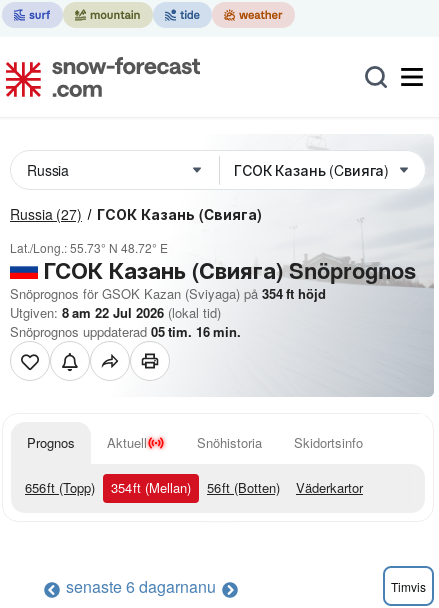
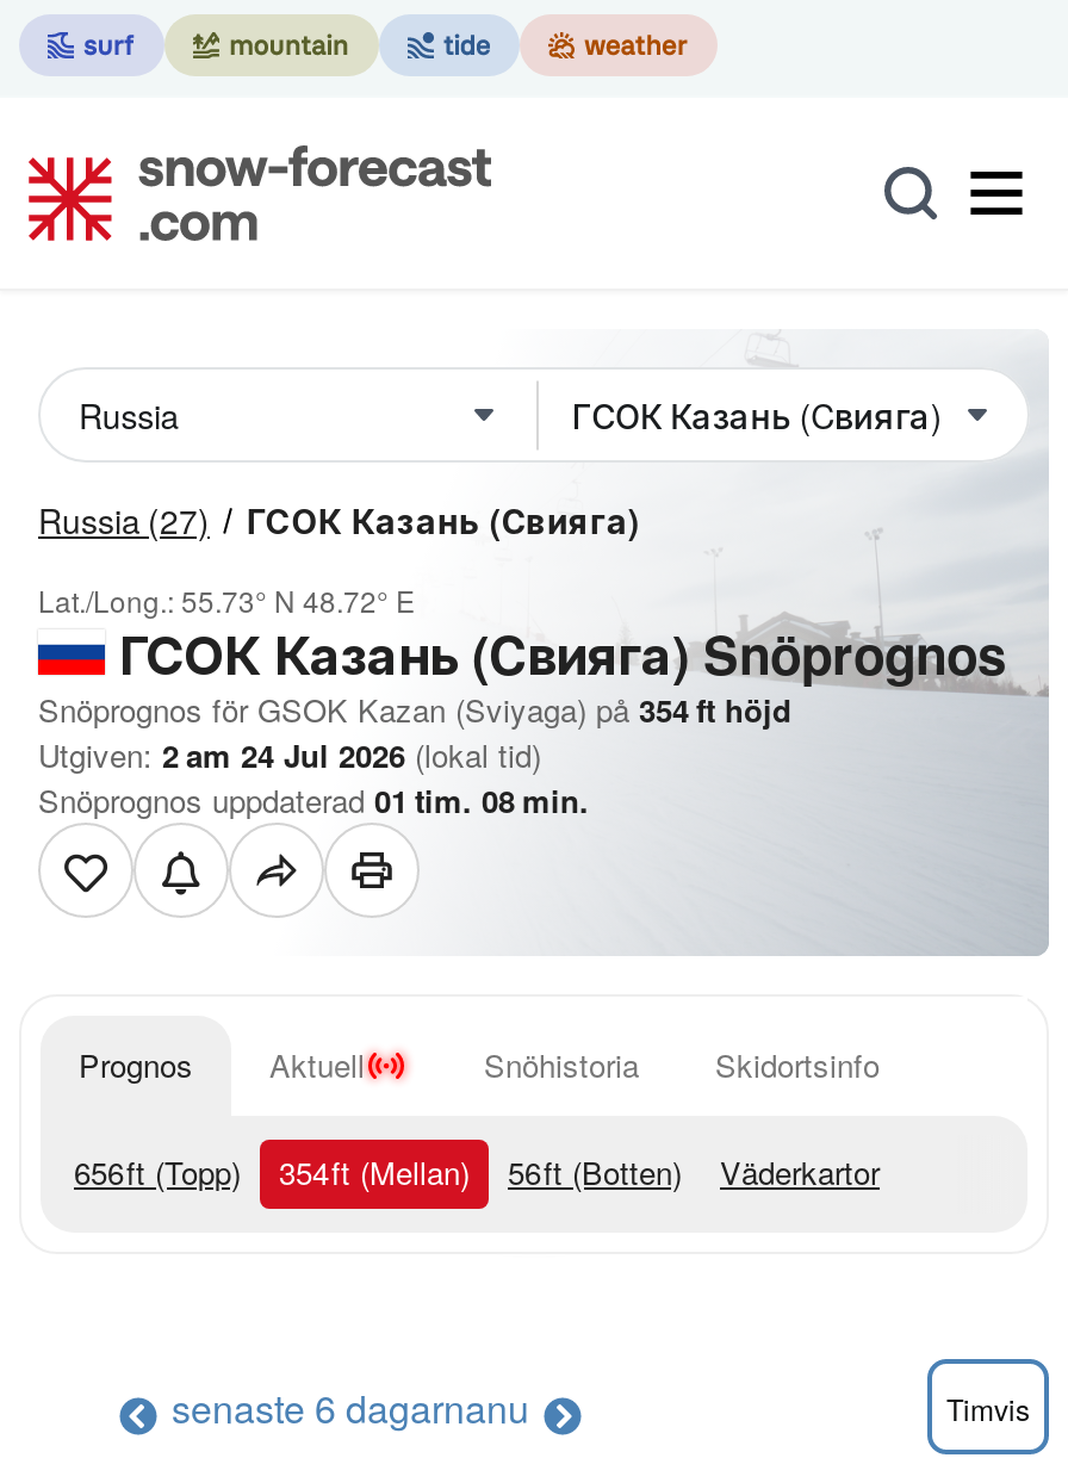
- Utgiven: 8 am 22 Jul 2026 (lokal tid)
+ Utgiven: 2 am 24 Jul 2026 (lokal tid)

- Snöprognos uppdaterad 05 tim. 16 min.
+ Snöprognos uppdaterad 01 tim. 08 min.
